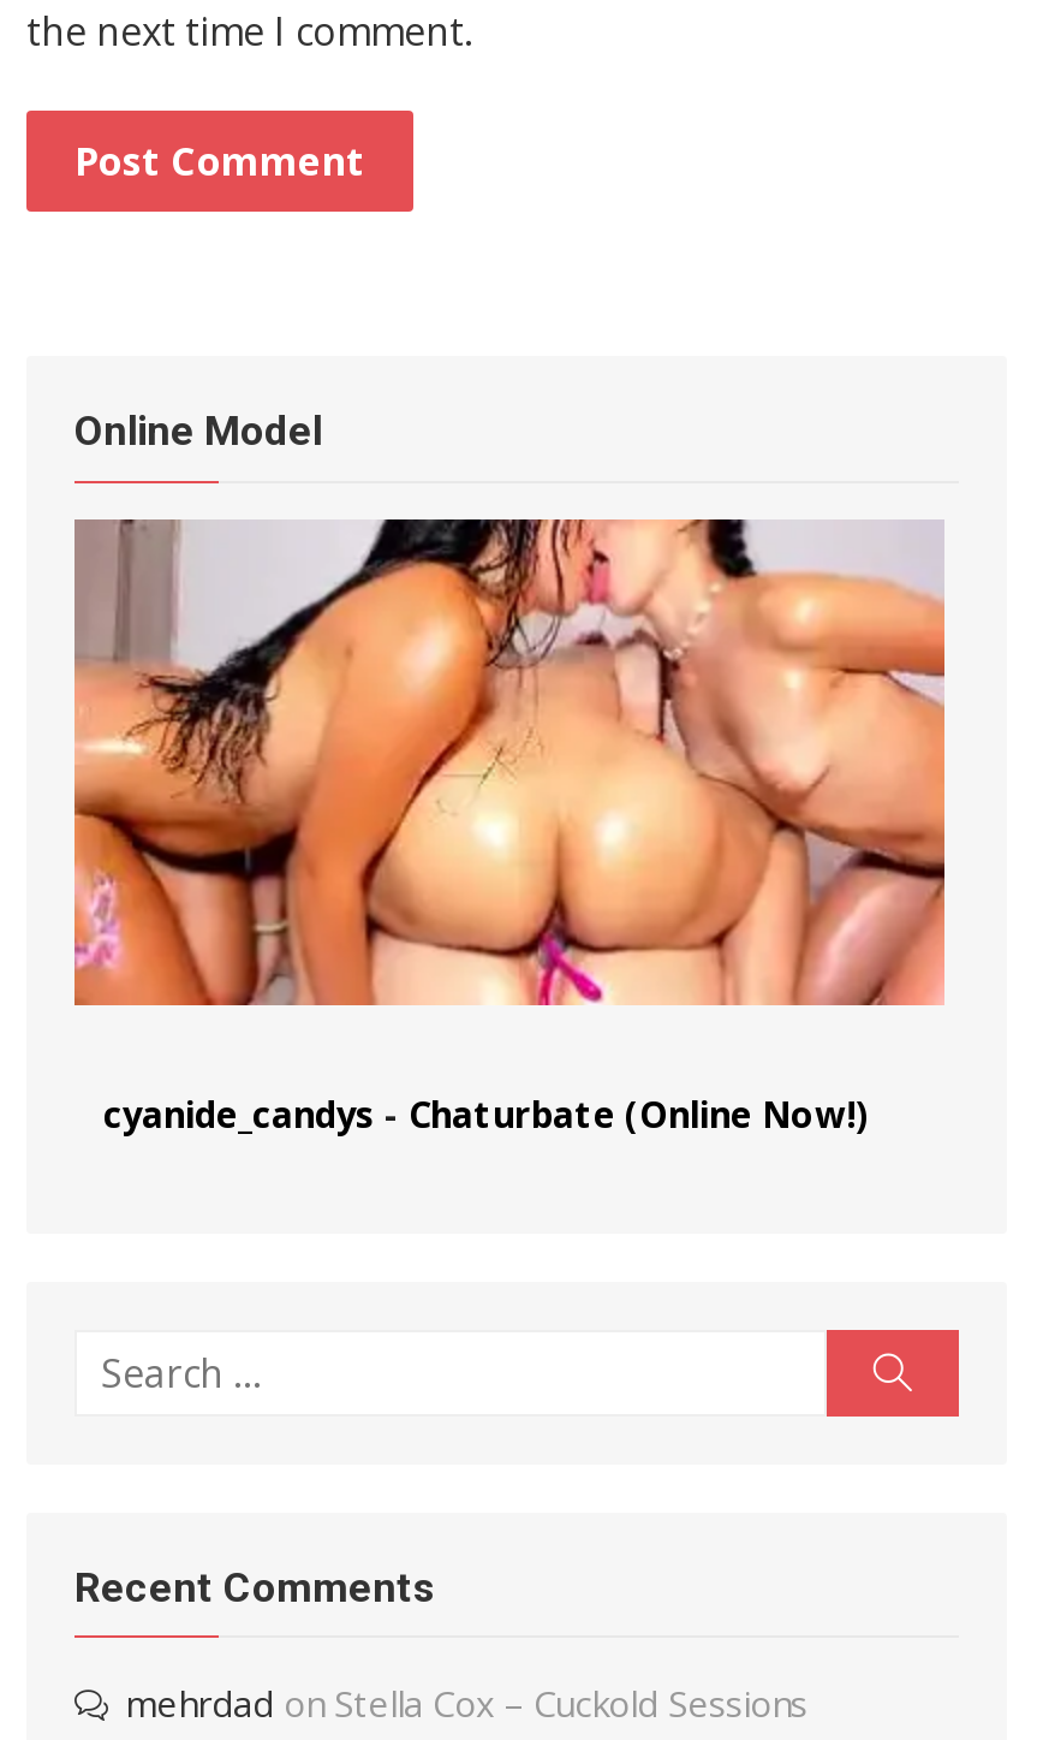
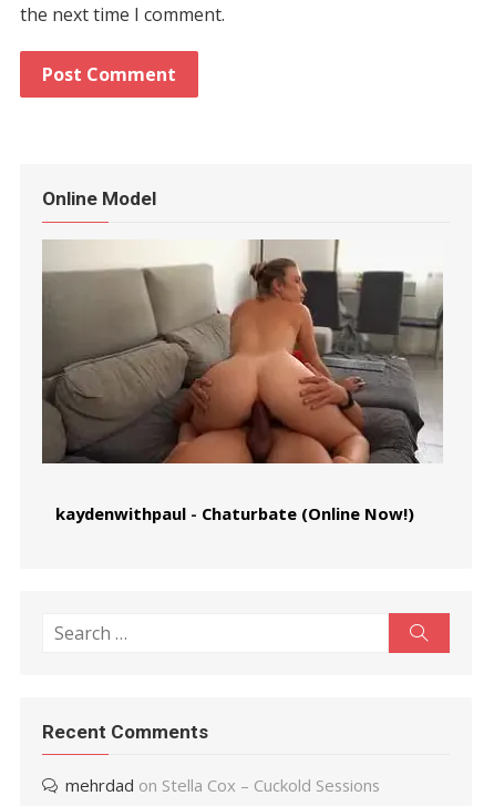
- [image]
- cyanide_candys - Chaturbate (Online Now!)
+ [image]
+ kaydenwithpaul - Chaturbate (Online Now!)
